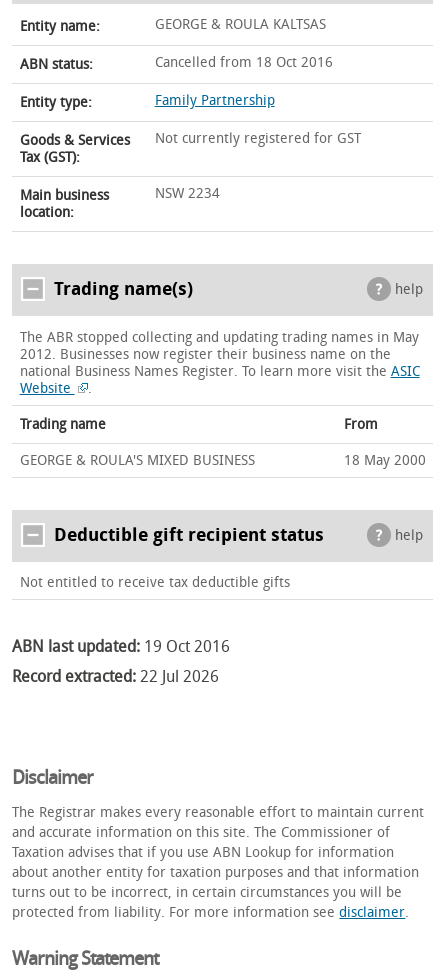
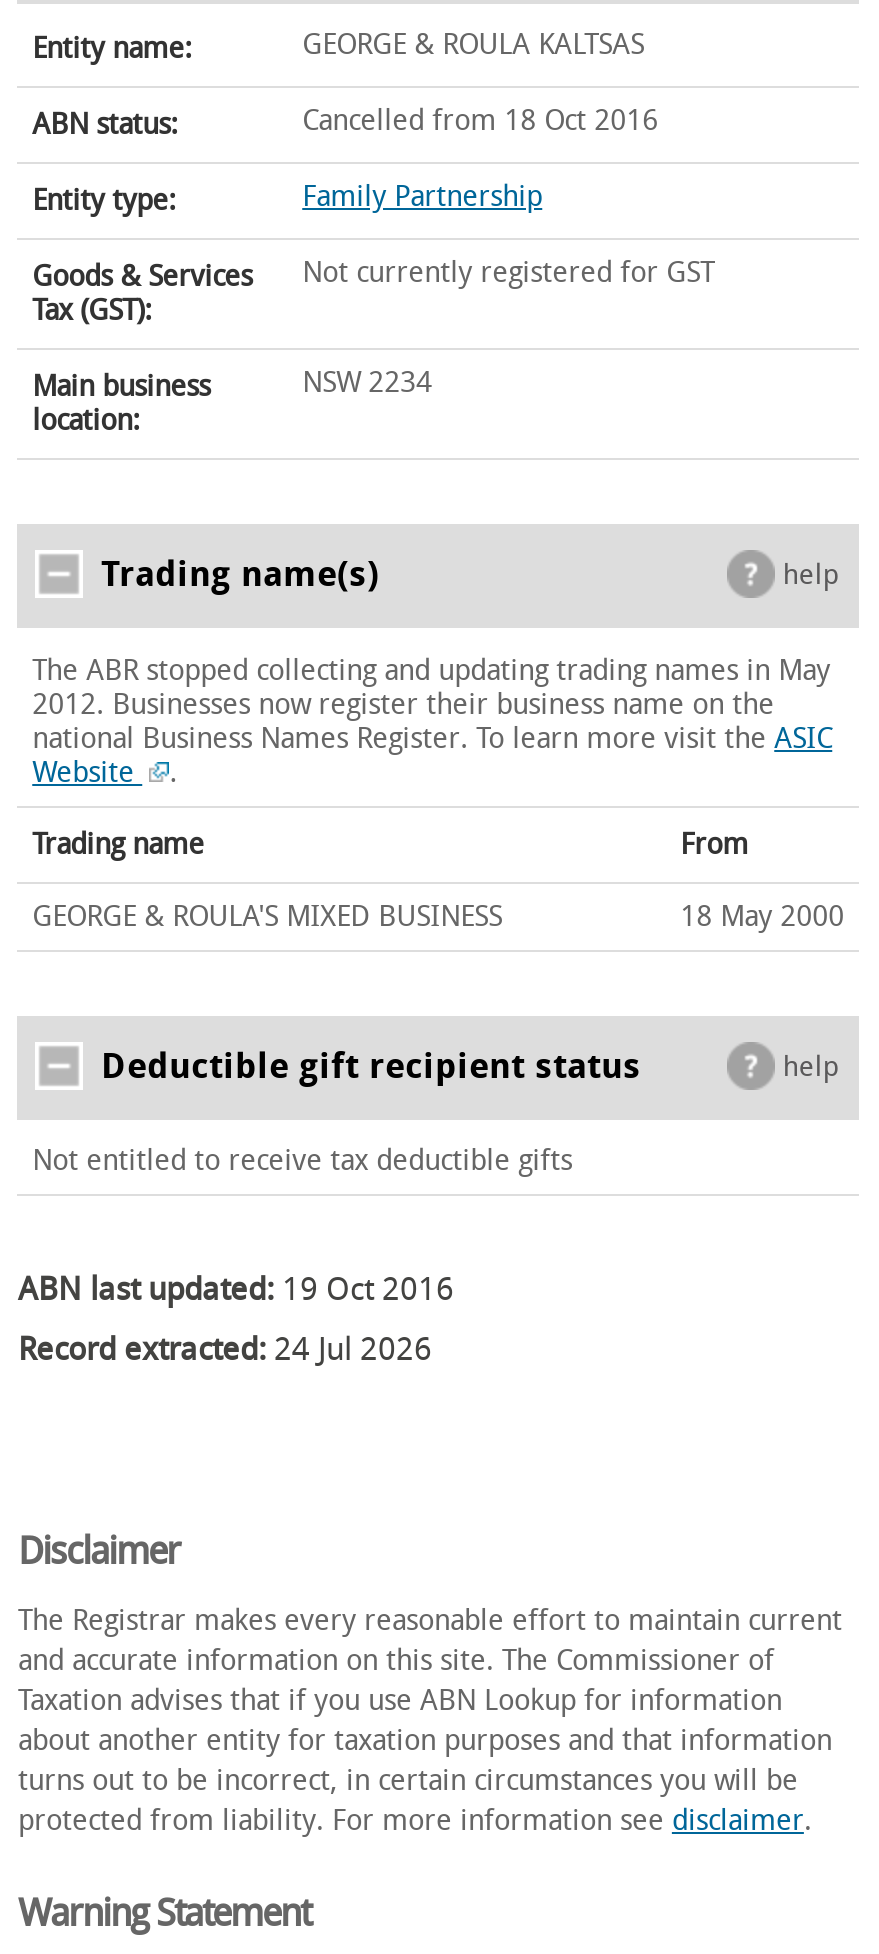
- Record extracted: 22 Jul 2026
+ Record extracted: 24 Jul 2026
